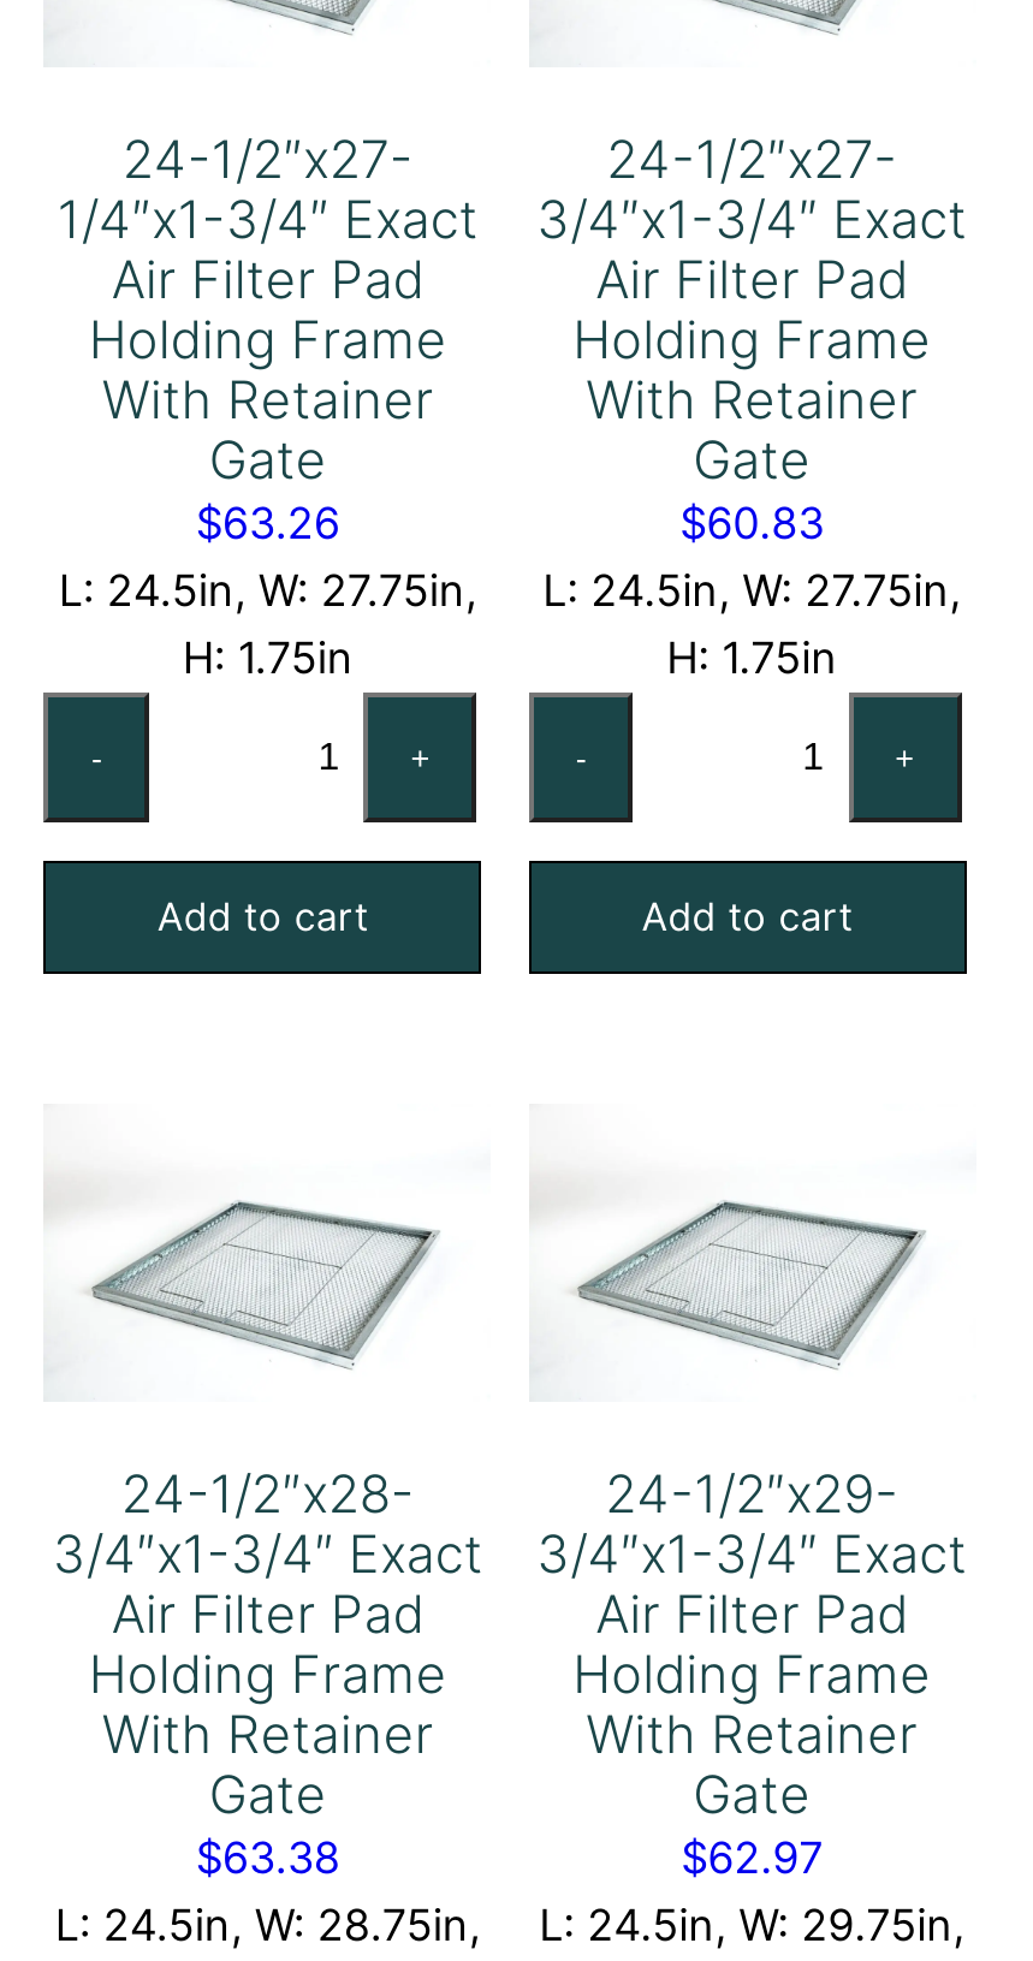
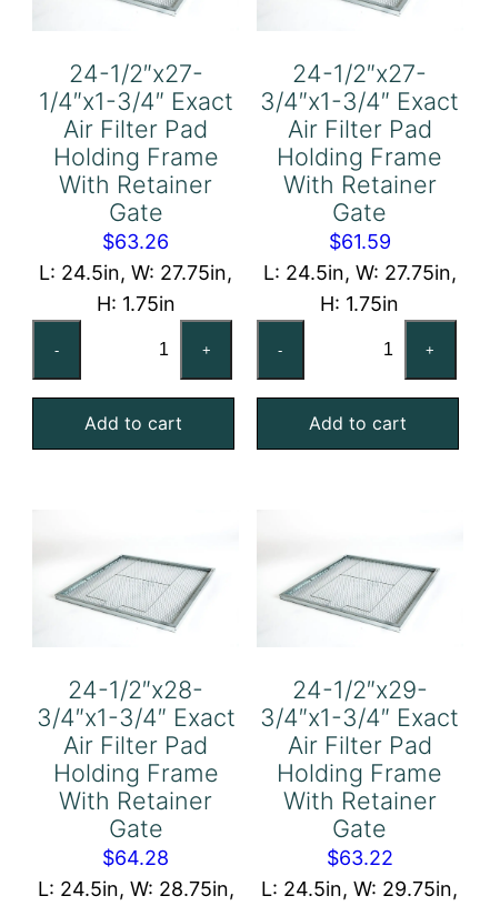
- $60.83
+ $61.59

- $63.38
+ $64.28

- $62.97
+ $63.22
